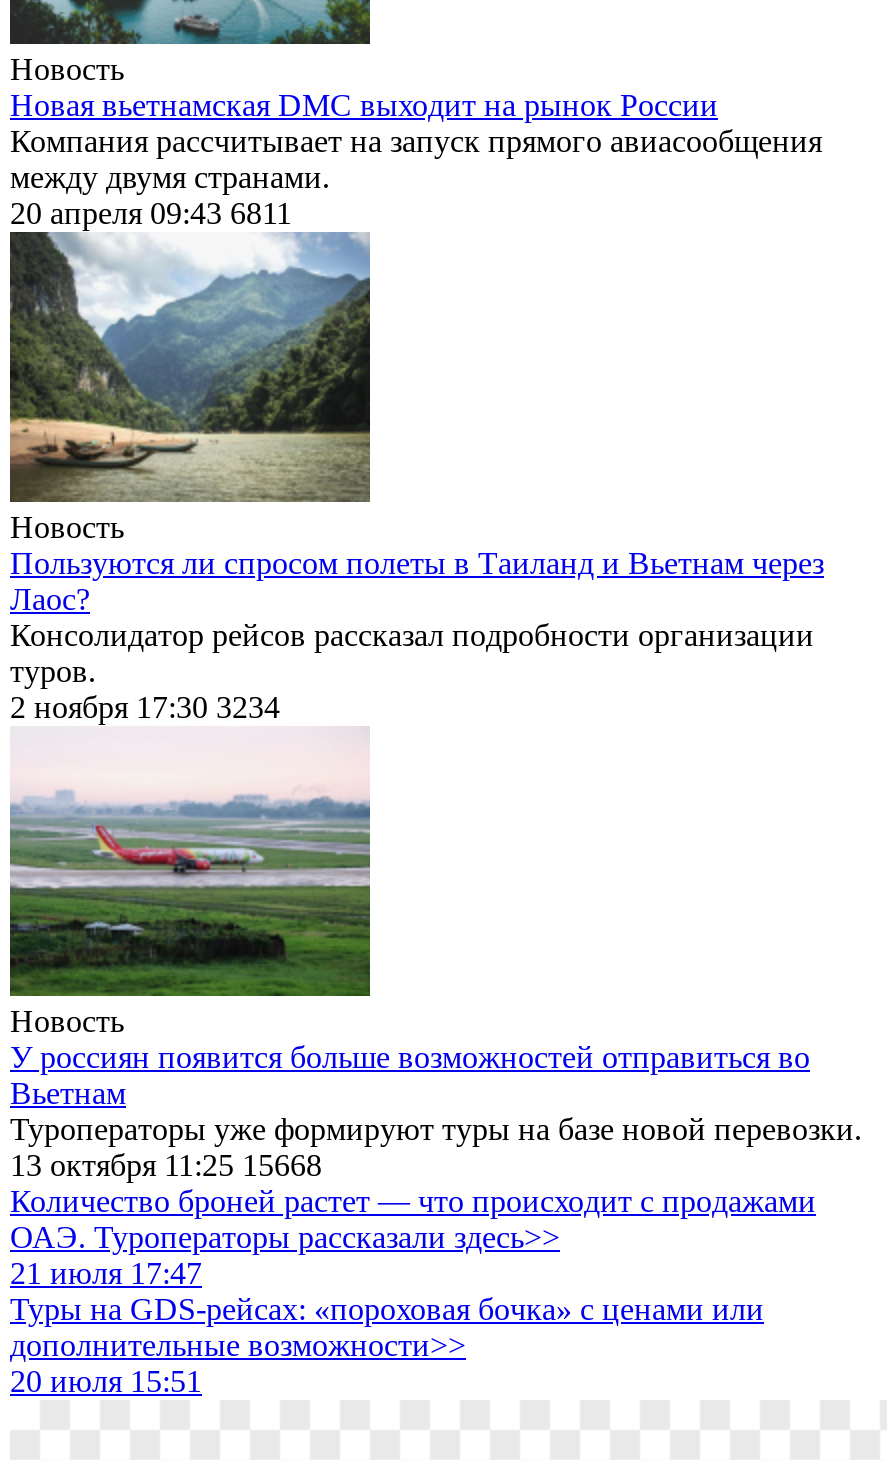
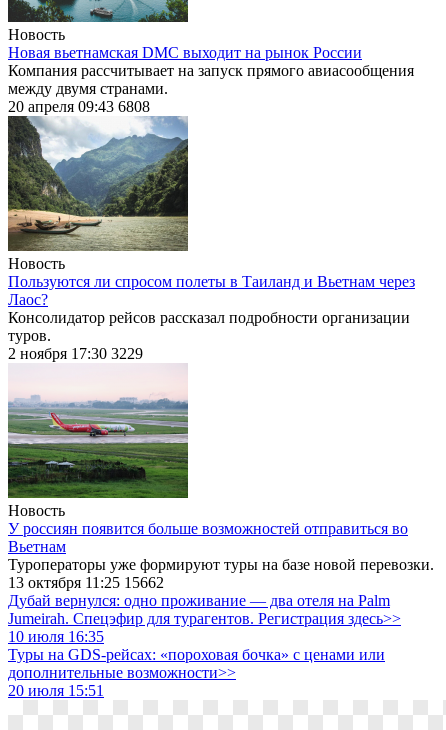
- 20 апреля 09:436811
+ 20 апреля 09:436808

- 2 ноября 17:30 3234
+ 2 ноября 17:30 3229

- 13 октября 11:25 15668
- Количество броней растет — что происходит с продажами
- ОАЭ. Туроператоры рассказали здесь>>
- 21 июля 17:47
+ 13 октября 11:25 15662
+ Дубай вернулся: одно проживание — два отеля на Palm
+ Jumeirah. Спецэфир для турагентов. Регистрация здесь>>
+ 10 июля 16:35
